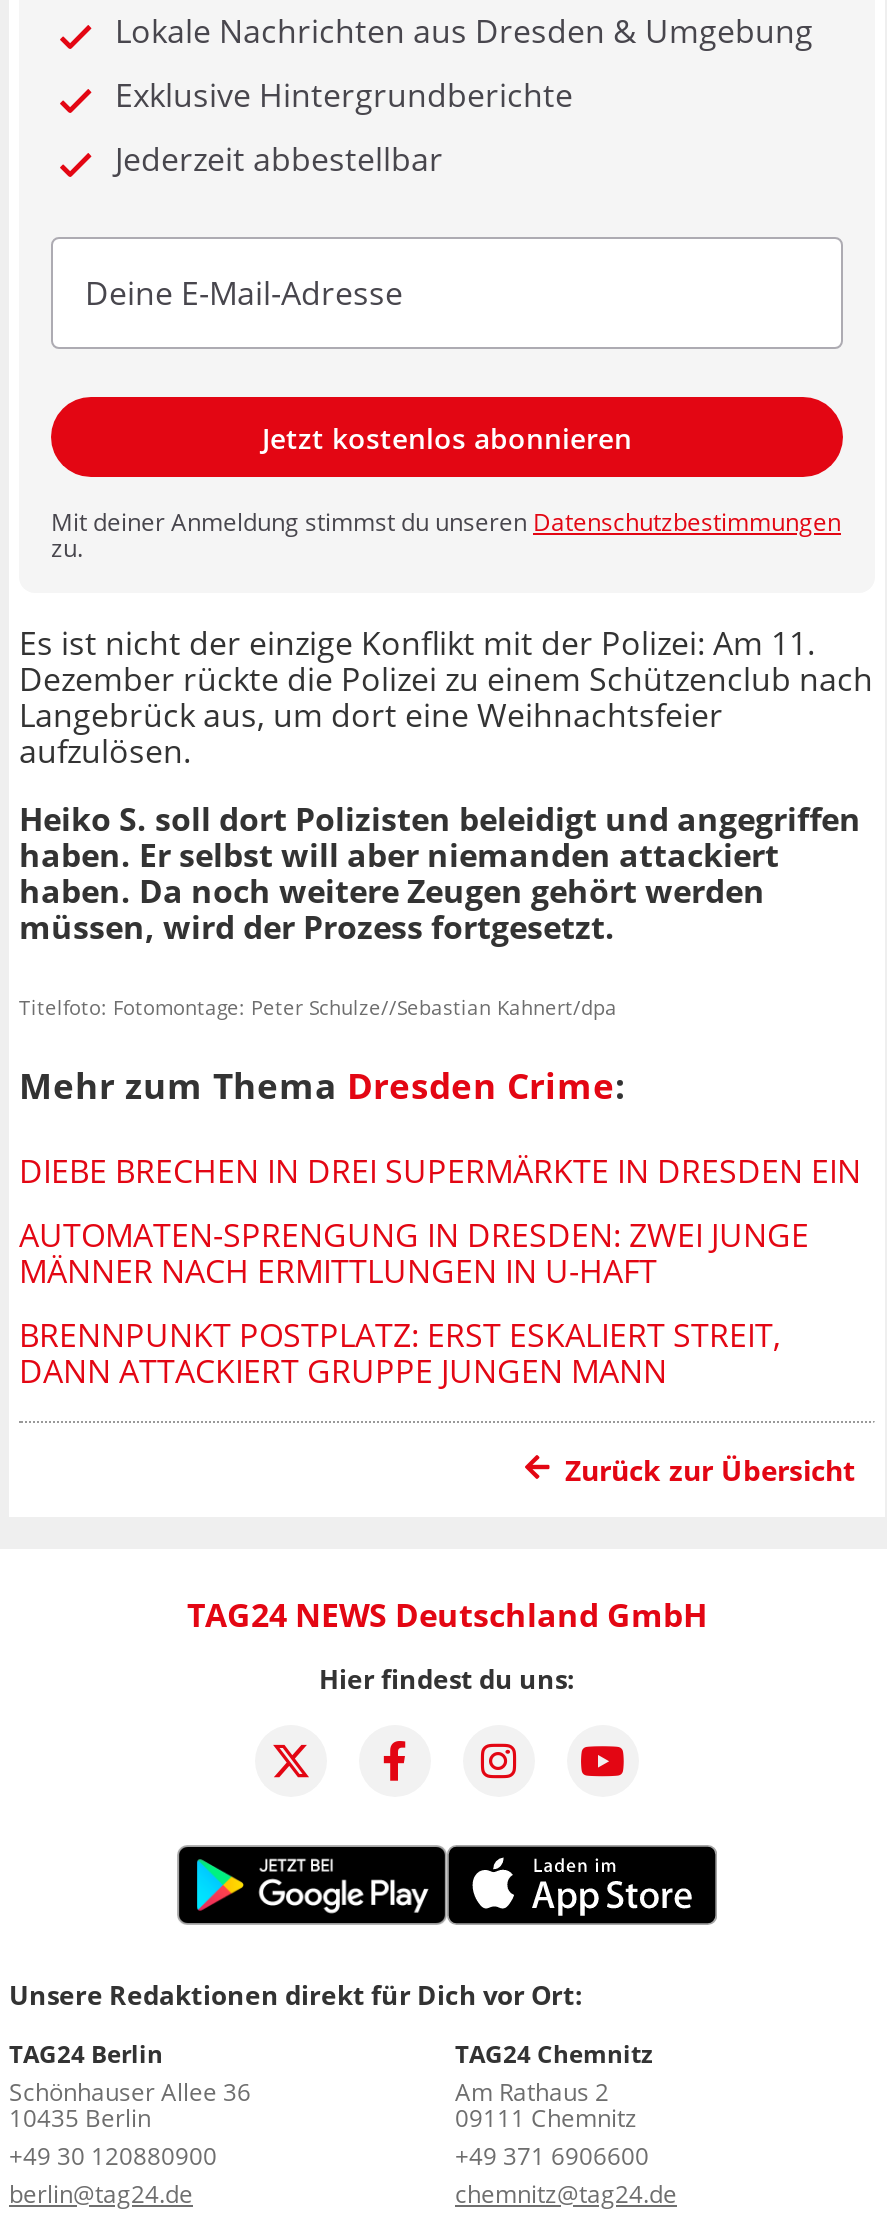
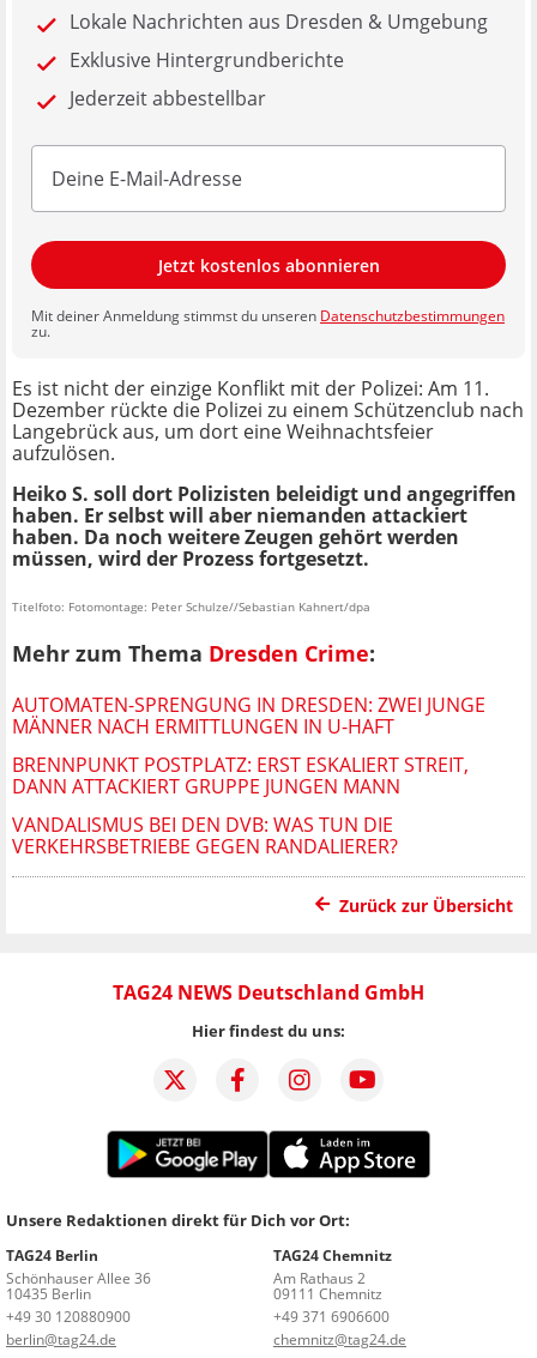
- DIEBE BRECHEN IN DREI SUPERMÄRKTE IN DRESDEN EIN

moved up: AUTOMATEN-SPRENGUNG IN DRESDEN: ZWEI JUNGE | MÄNNER NACH ERMITTLUNGEN IN U-HAFT | BRENNPUNKT POSTPLATZ: ERST ESKALIERT STREIT, | DANN ATTACKIERT GRUPPE JUNGEN MANN

+ VANDALISMUS BEI DEN DVB: WAS TUN DIE
+ VERKEHRSBETRIEBE GEGEN RANDALIERER?
